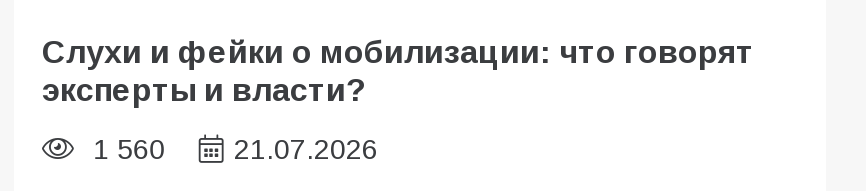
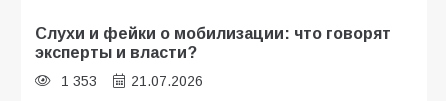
- 1 560
+ 1 353
